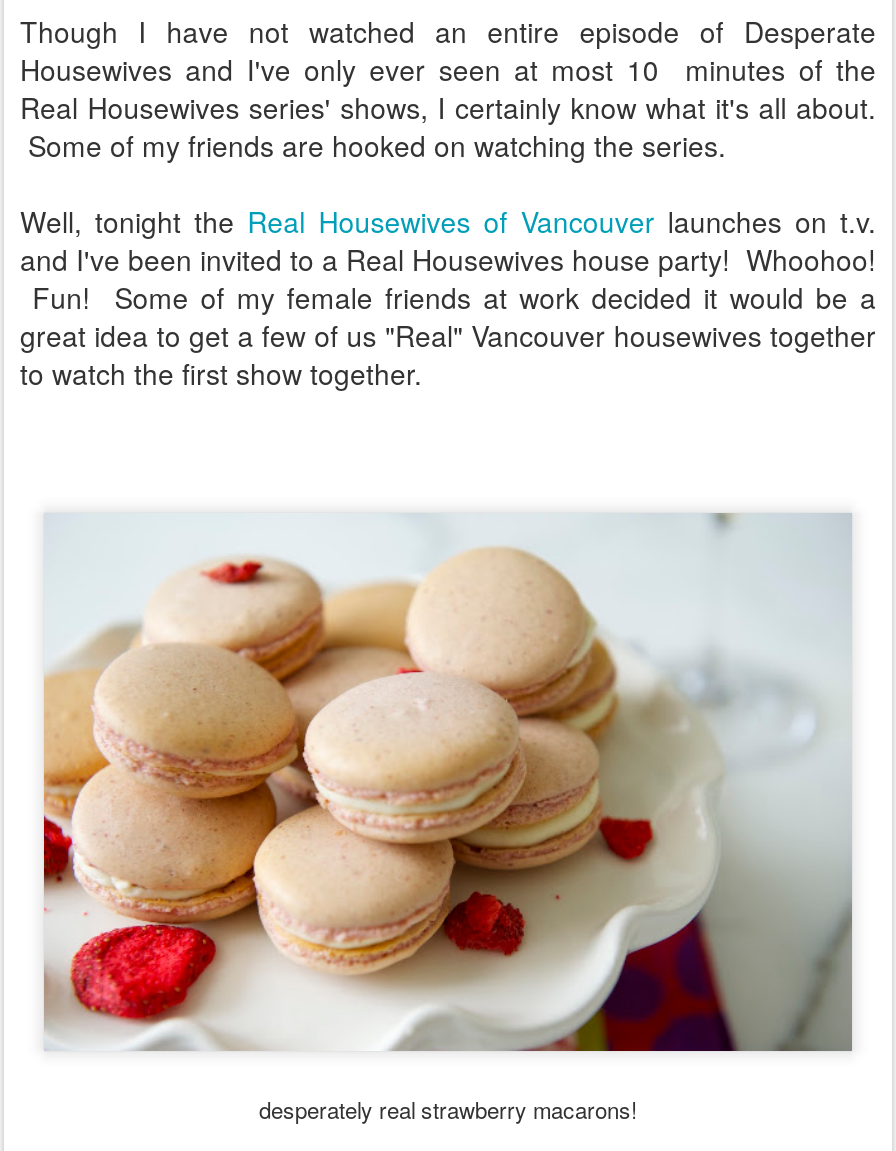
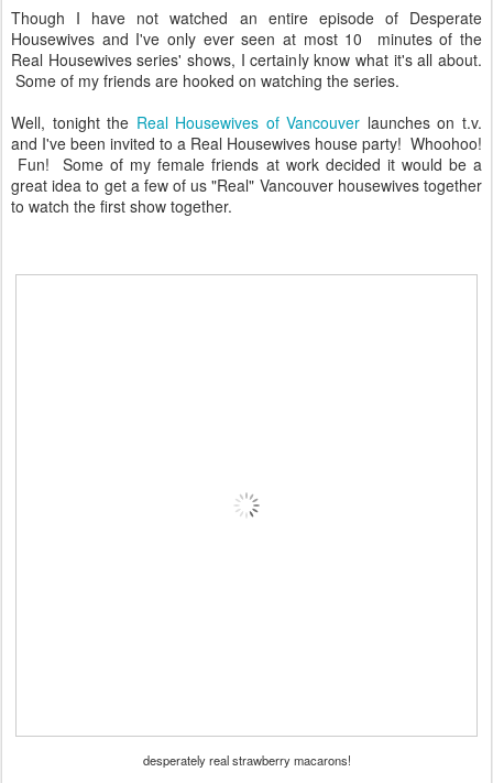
- [image]
